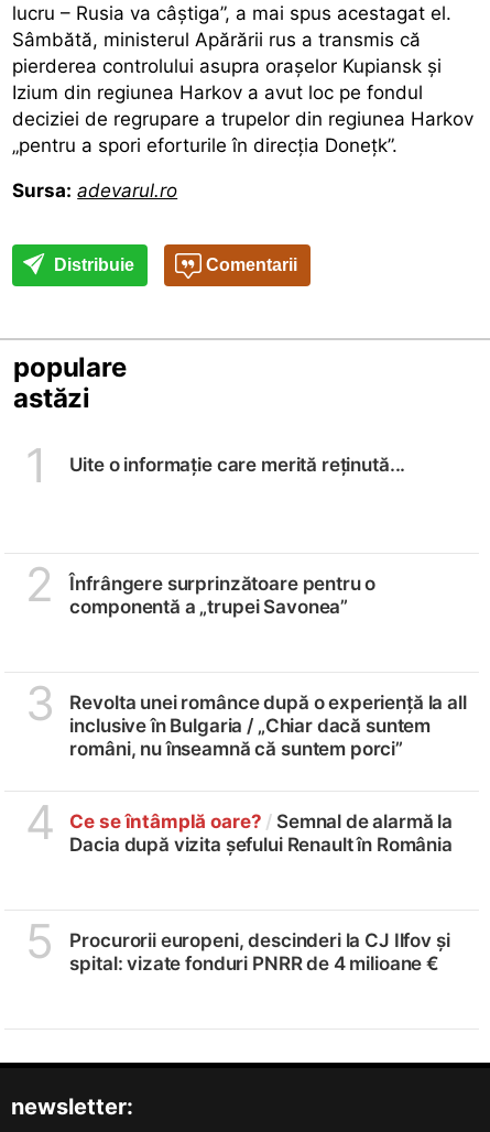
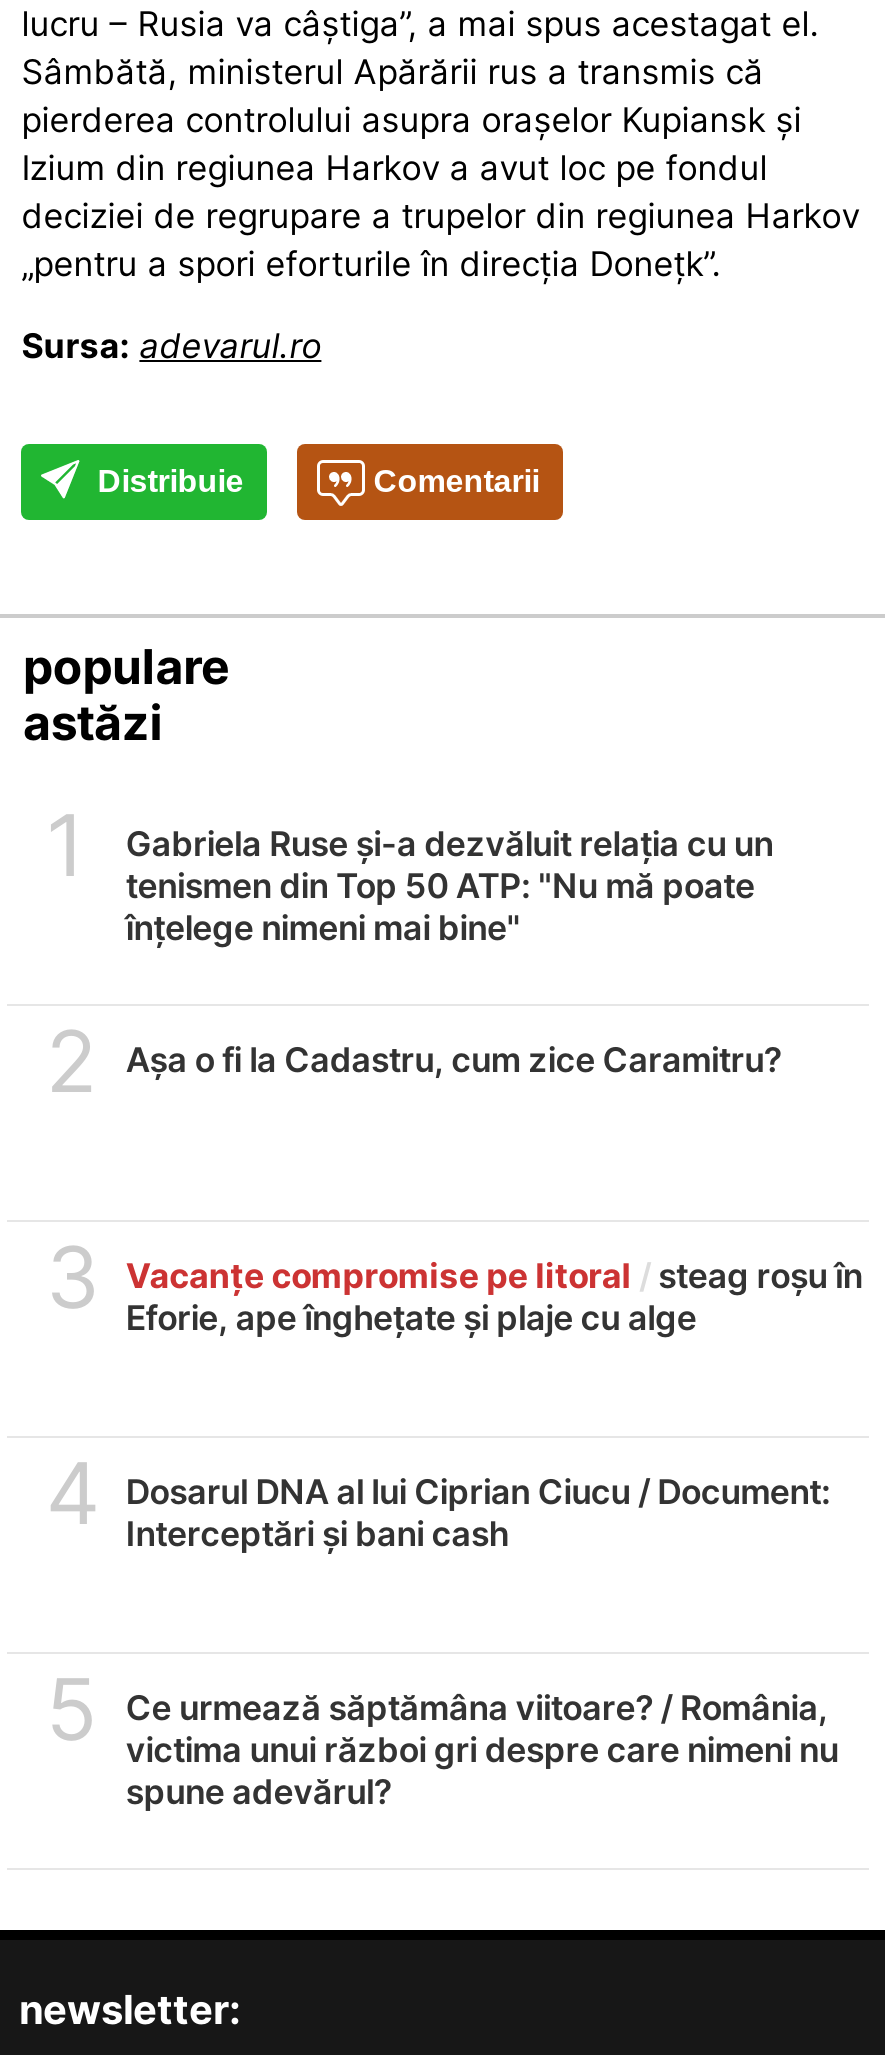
- Uite o informație care merită reținută...
+ Gabriela Ruse și-a dezvăluit relația cu un
+ tenismen din Top 50 ATP: "Nu mă poate
+ înțelege nimeni mai bine"

- Înfrângere surprinzătoare pentru o
- componentă a „trupei Savonea”
+ Așa o fi la Cadastru, cum zice Caramitru?

- Revolta unei românce după o experiență la all
- inclusive în Bulgaria / „Chiar dacă suntem
- români, nu înseamnă că suntem porci”
+ Vacanțe compromise pe litoral / steag roșu în
+ Eforie, ape înghețate și plaje cu alge

- Ce se întâmplă oare? / Semnal de alarmă la
- Dacia după vizita șefului Renault în România
+ Dosarul DNA al lui Ciprian Ciucu / Document:
+ Interceptări și bani cash

- Procurorii europeni, descinderi la CJ Ilfov și
- spital: vizate fonduri PNRR de 4 milioane €
+ Ce urmează săptămâna viitoare? / România,
+ victima unui război gri despre care nimeni nu
+ spune adevărul?
